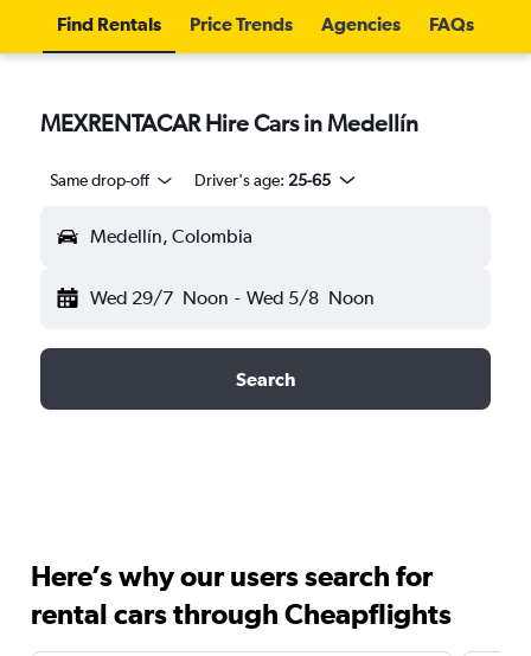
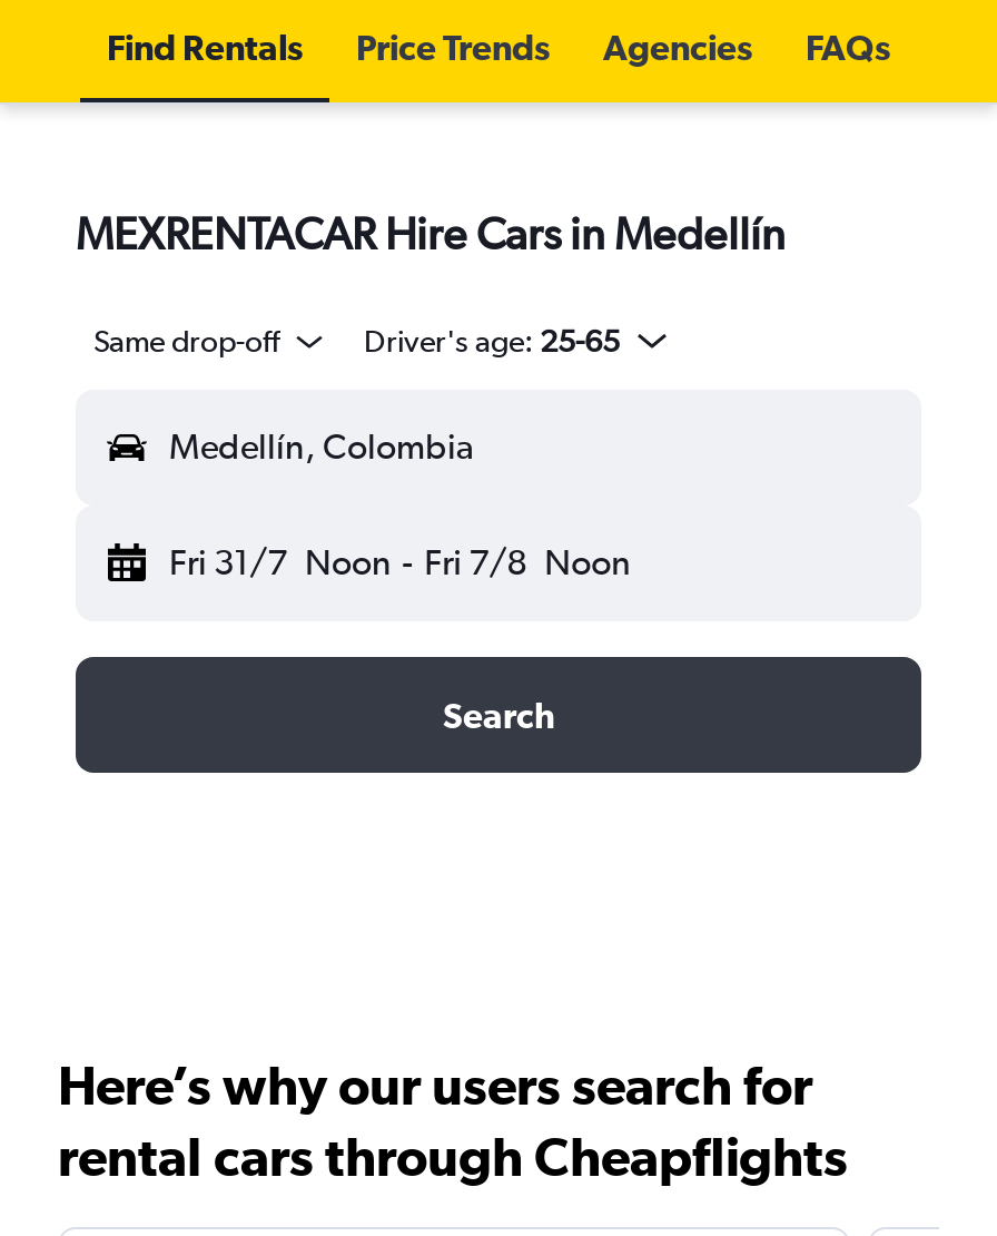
- Wed 29/7 Noon - Wed 5/8 Noon
+ Fri 31/7 Noon - Fri 7/8 Noon
